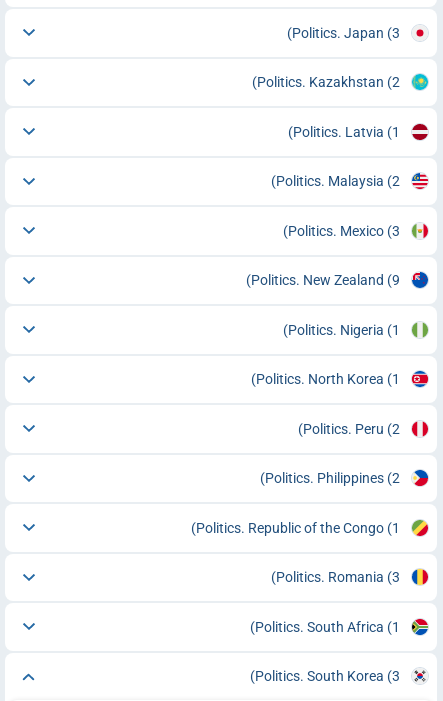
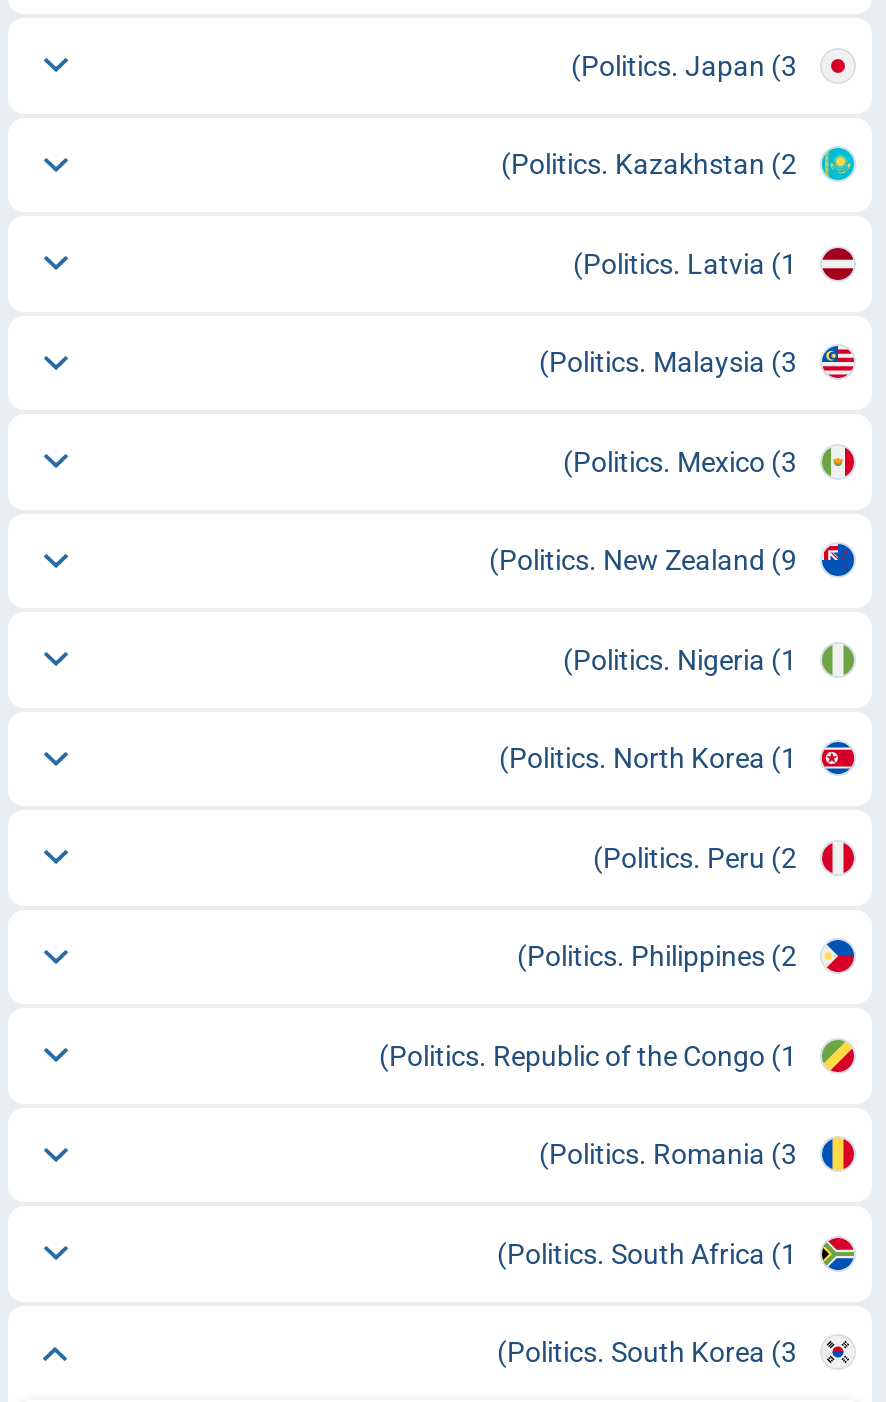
- Politics. Malaysia (2)
+ Politics. Malaysia (3)
